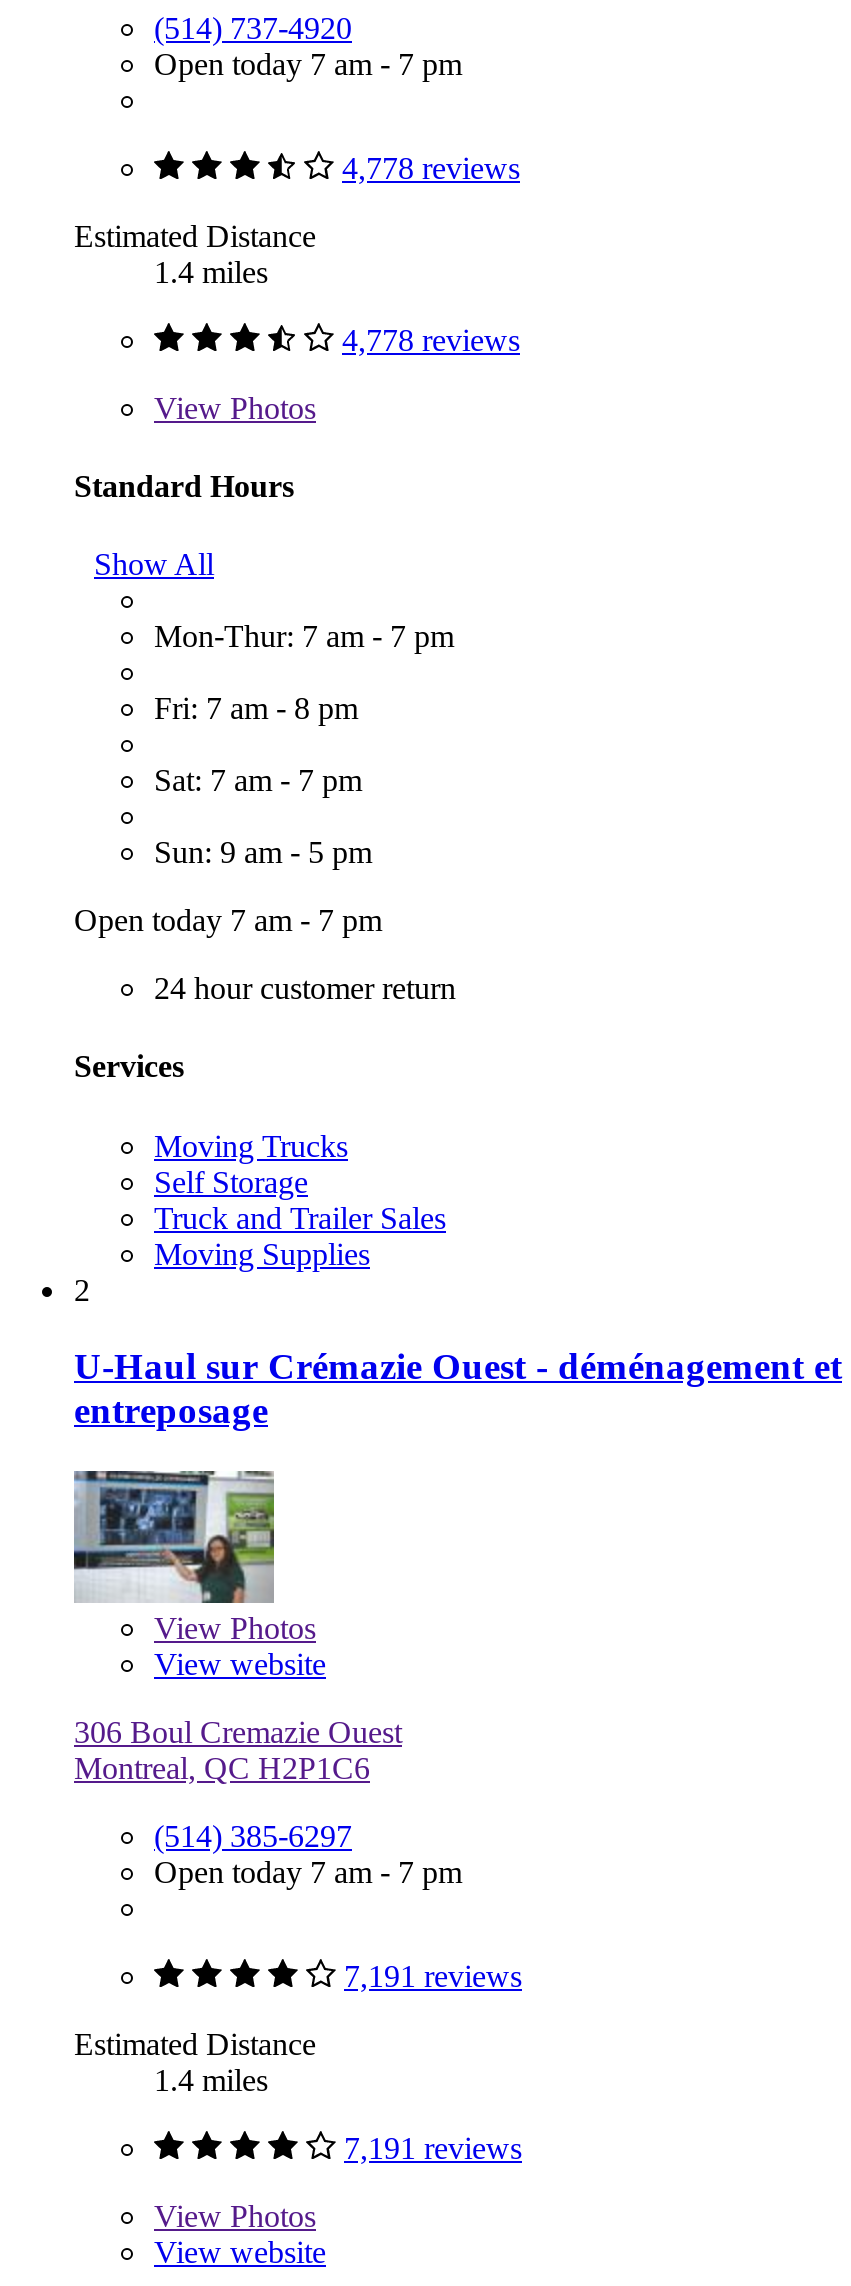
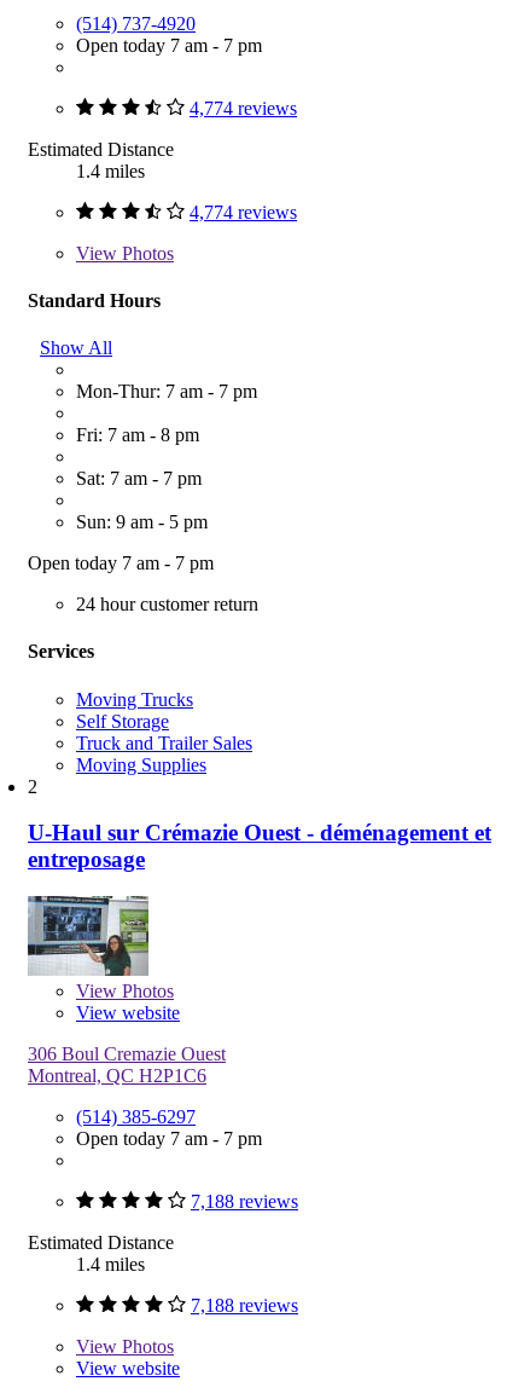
- 4,778 reviews
+ 4,774 reviews

- 4,778 reviews
+ 4,774 reviews

- 7,191 reviews
+ 7,188 reviews

- 7,191 reviews
+ 7,188 reviews
